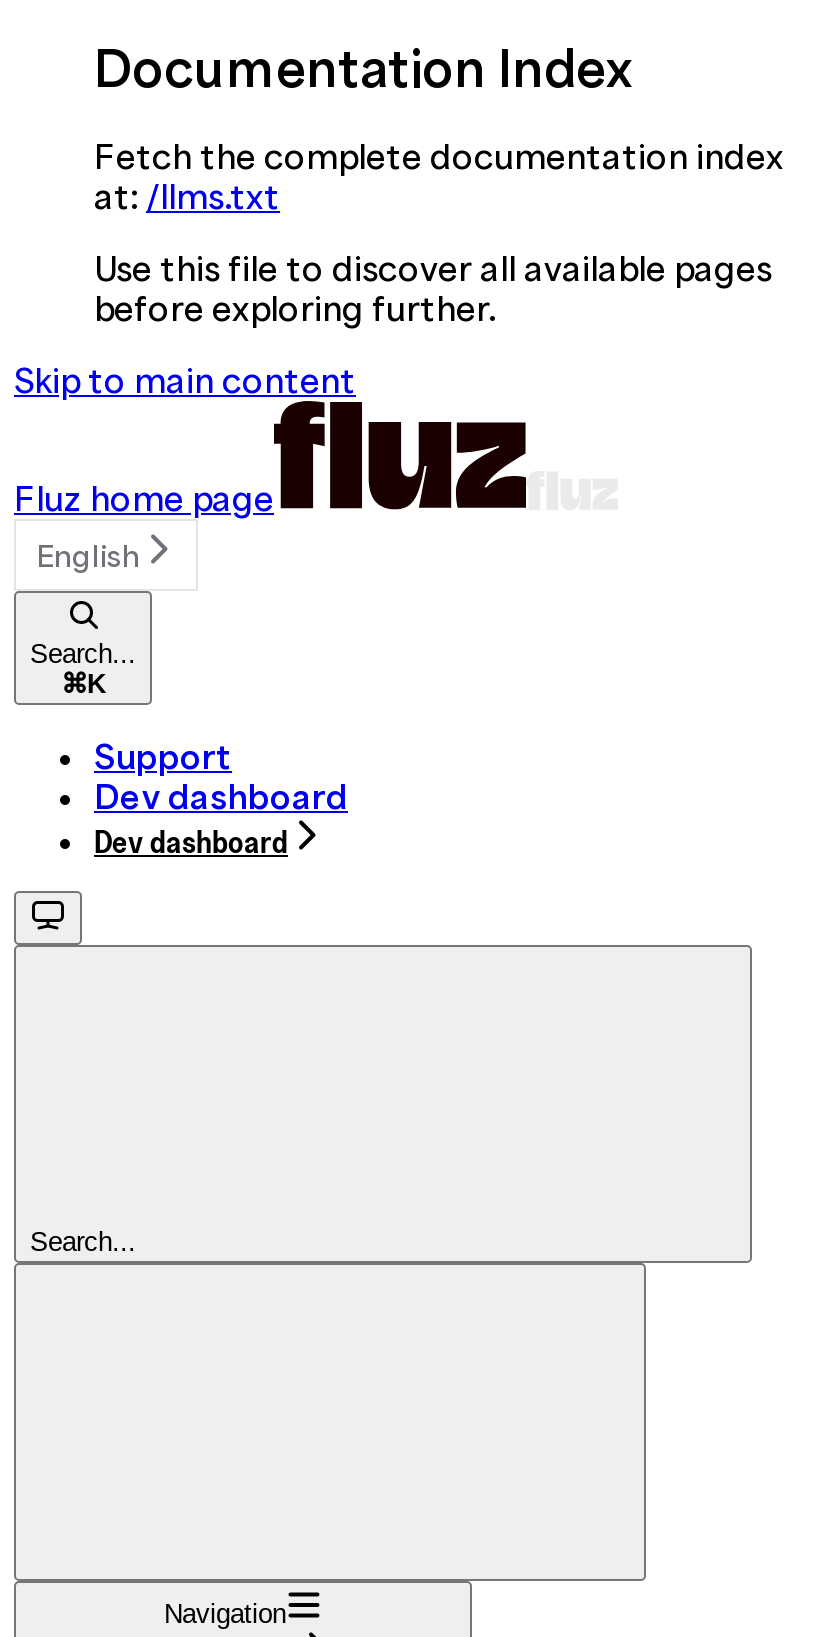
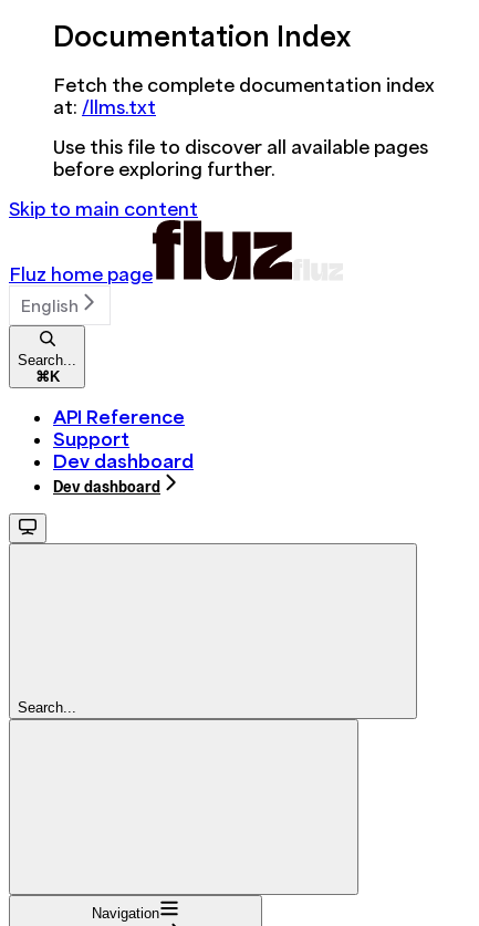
+ API Reference
